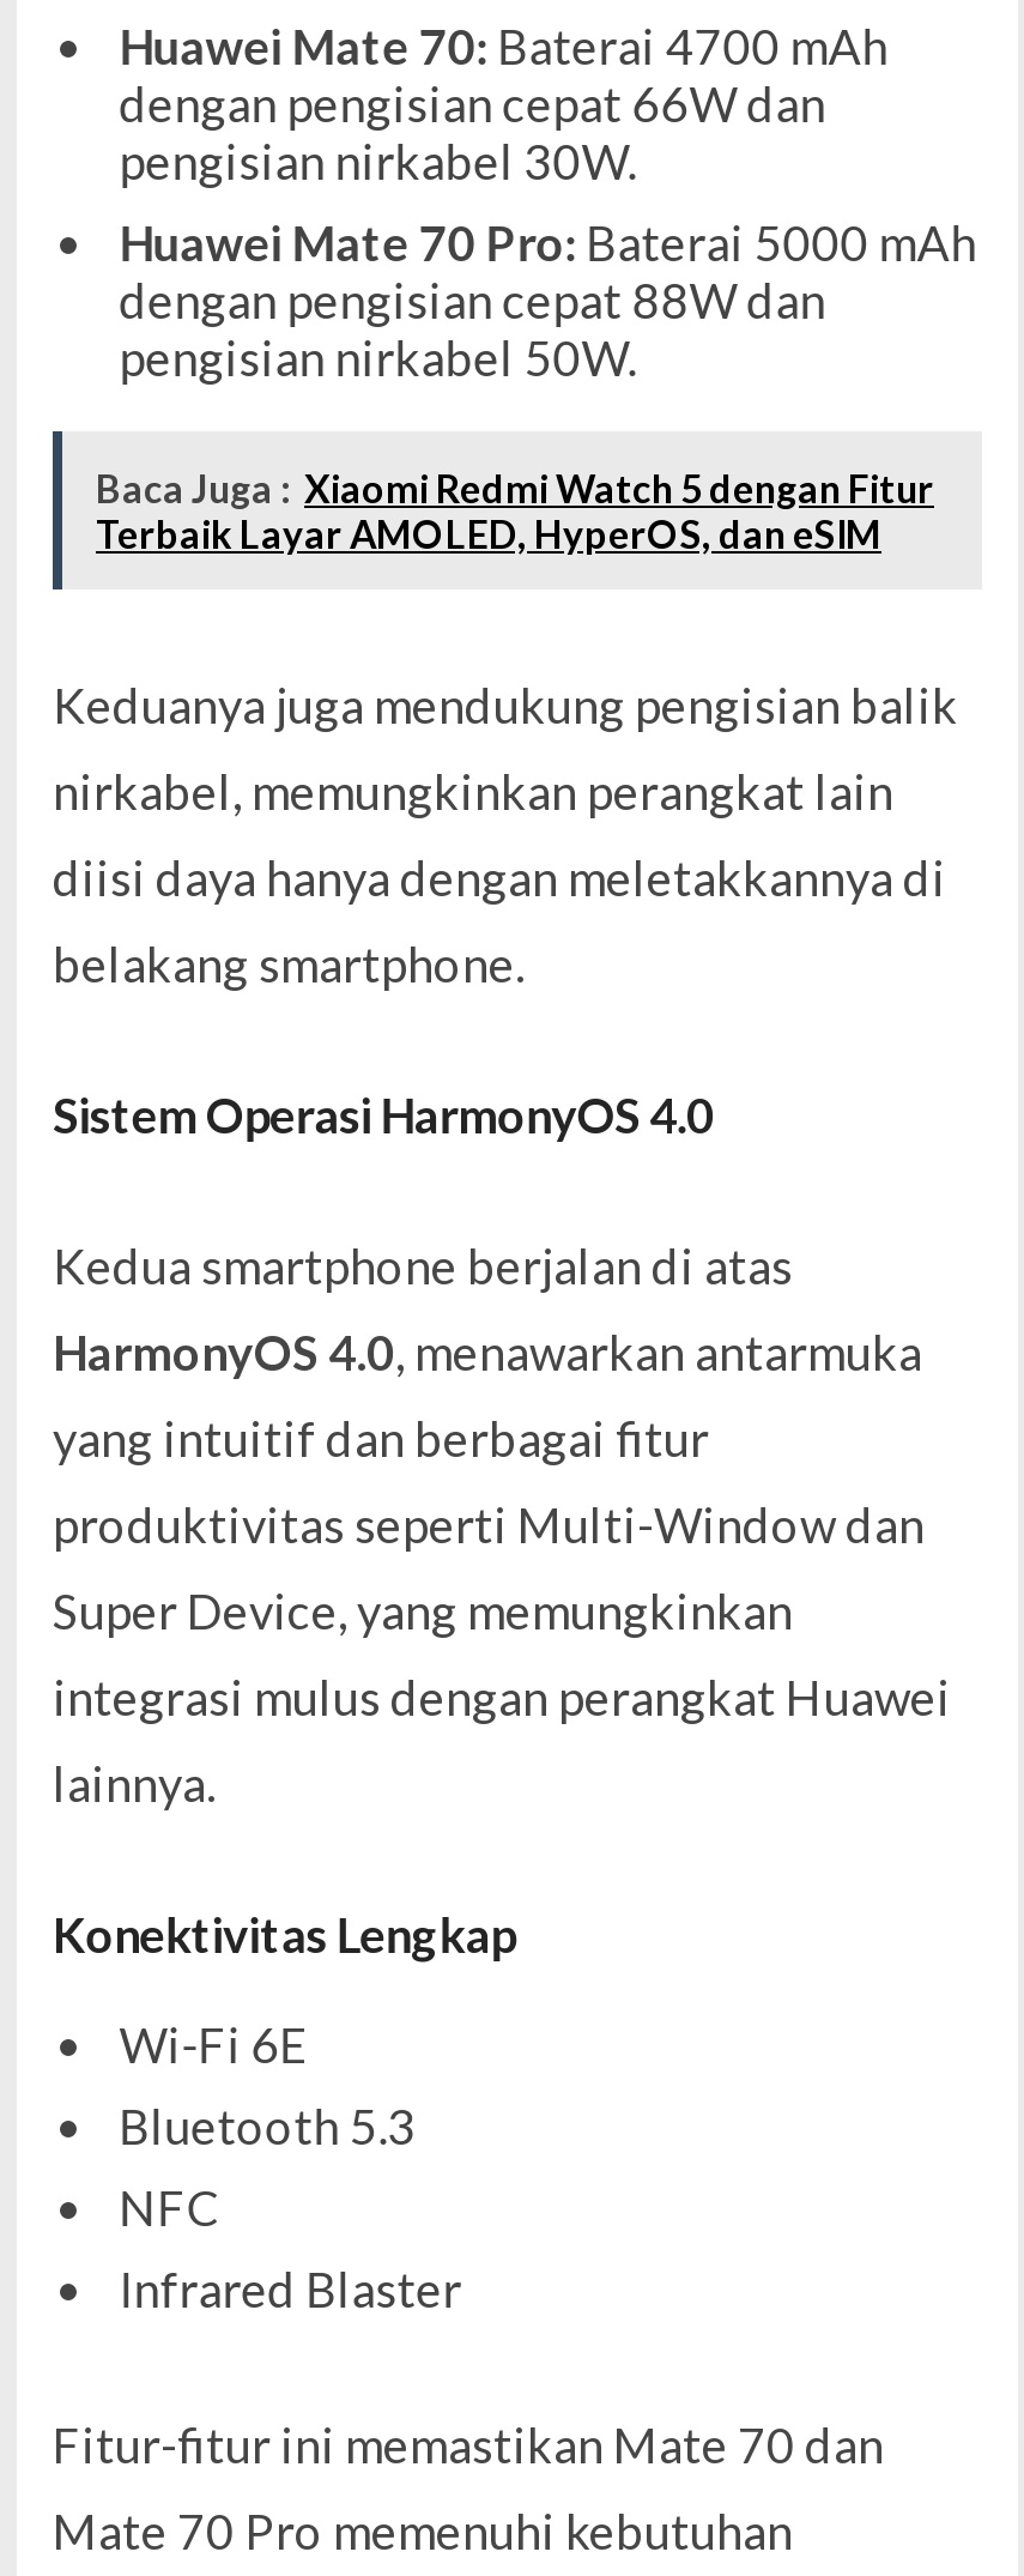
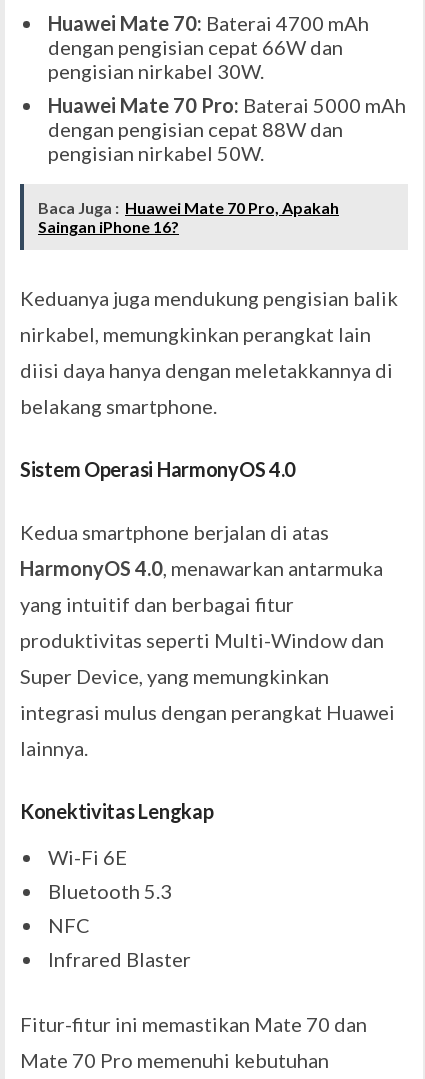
- Baca Juga : Xiaomi Redmi Watch 5 dengan Fitur
- Terbaik Layar AMOLED, HyperOS, dan eSIM
+ Baca Juga : Huawei Mate 70 Pro, Apakah
+ Saingan iPhone 16?
